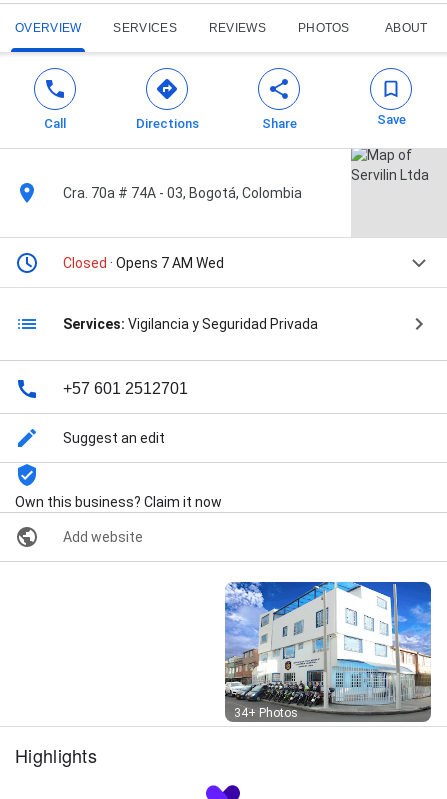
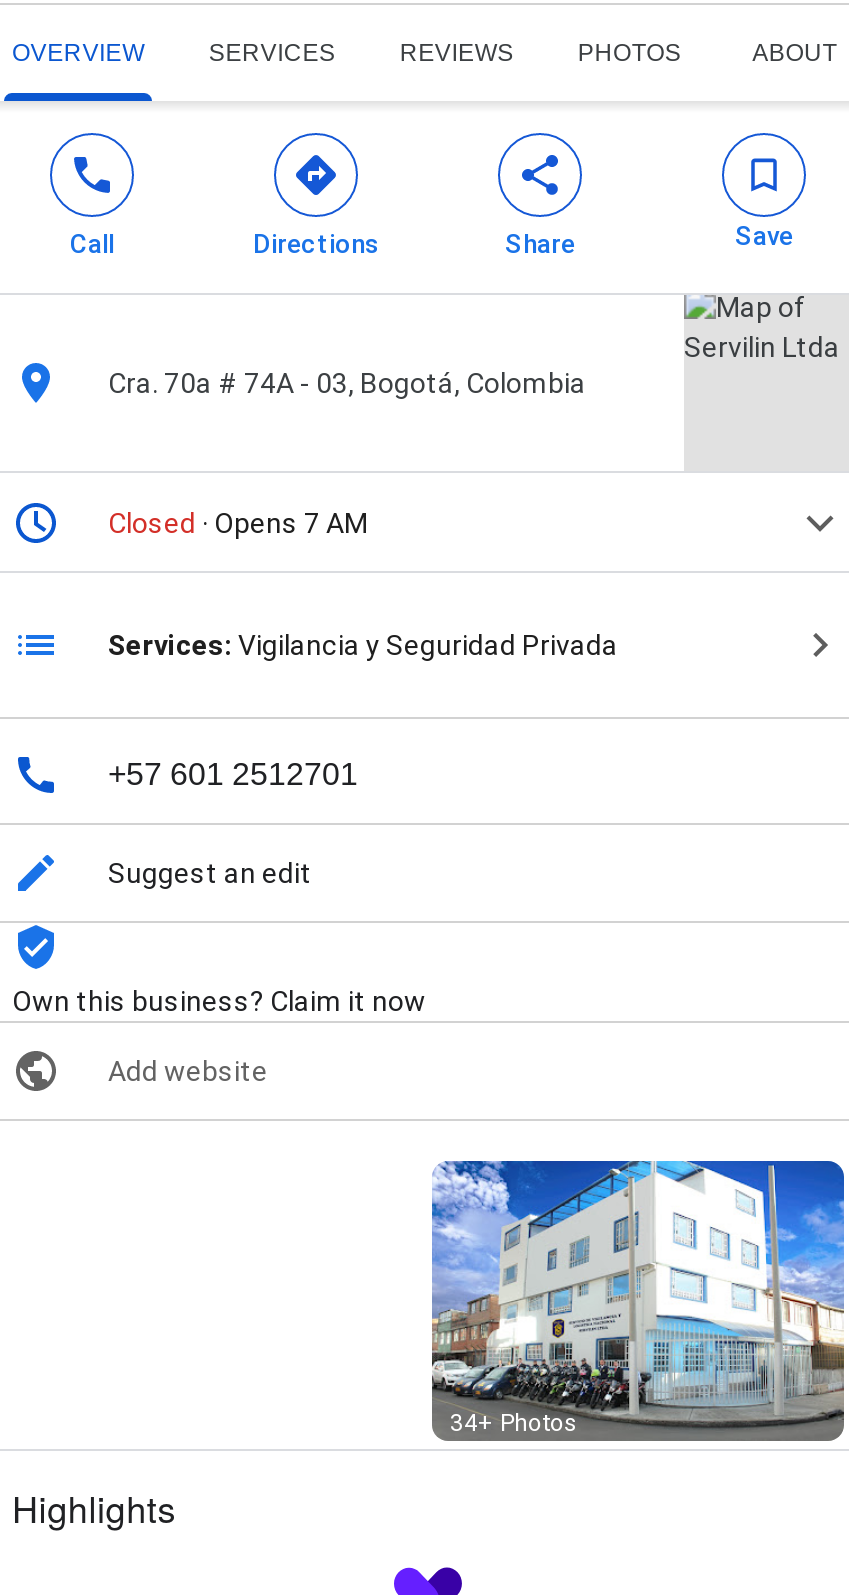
- Closed · Opens 7 AM Wed
+ Closed · Opens 7 AM
